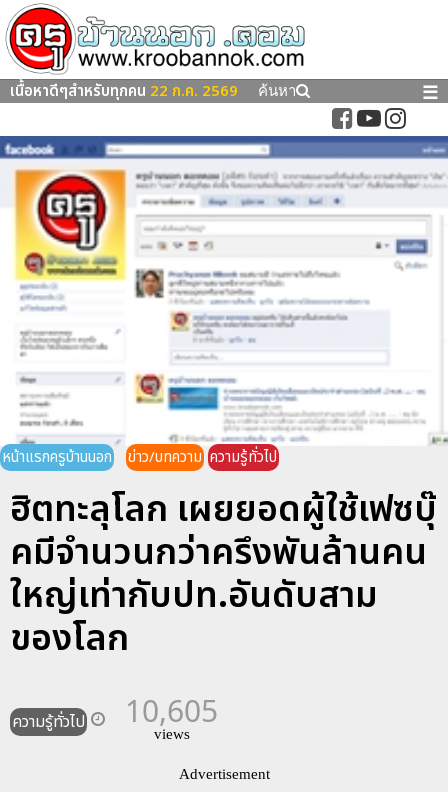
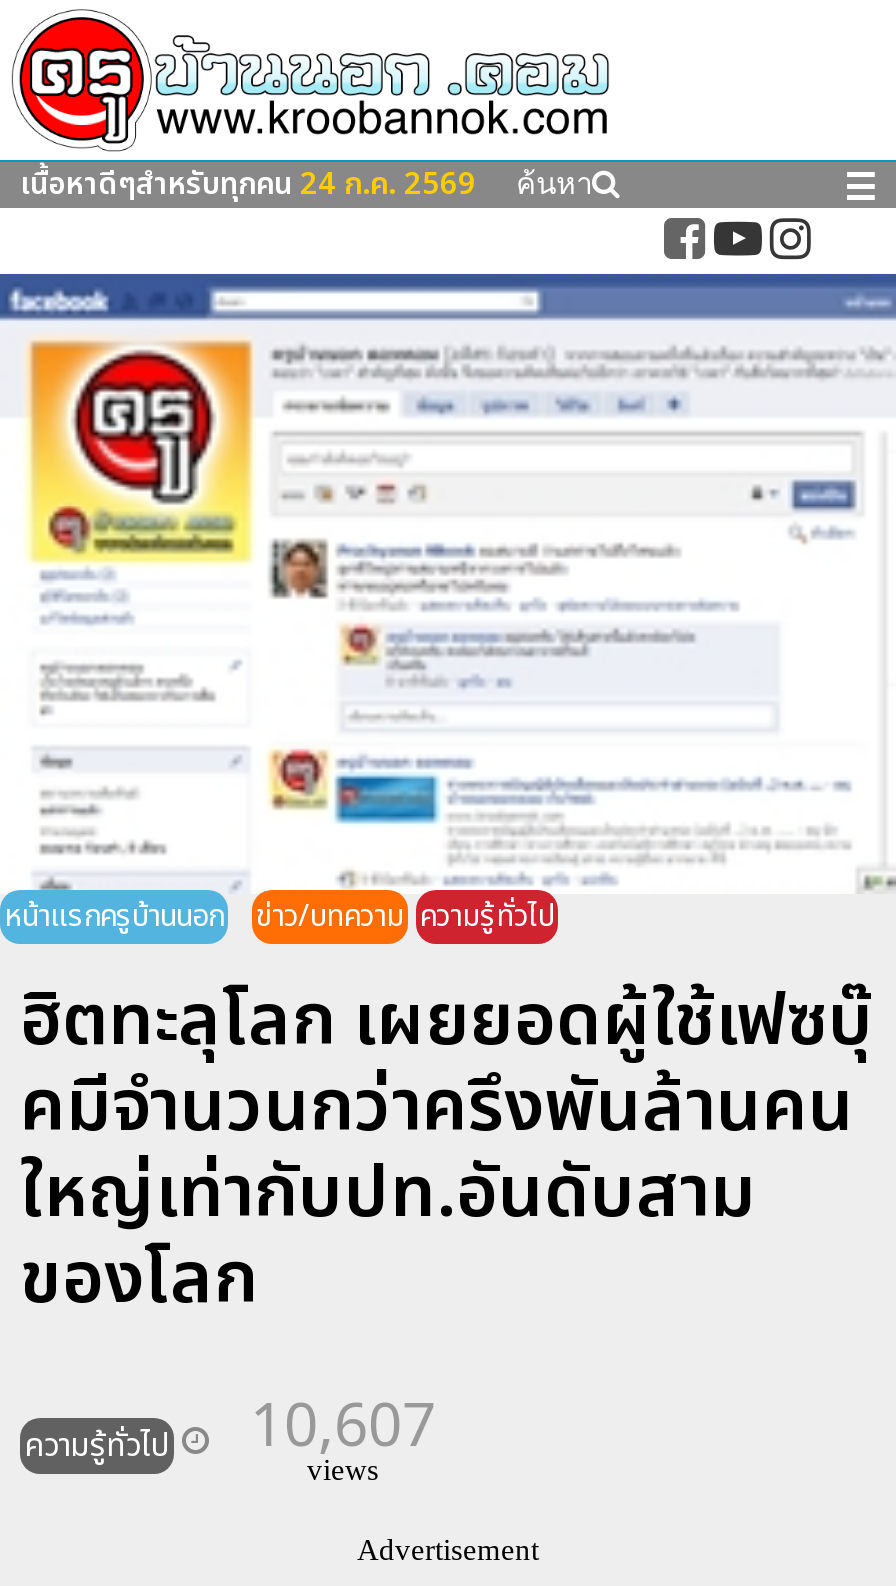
- เนื้อหาดีๆสำหรับทุกคน 22 ก.ค. 2569
+ เนื้อหาดีๆสำหรับทุกคน 24 ก.ค. 2569

- ความรู้ทั่วไป 10,605
+ ความรู้ทั่วไป 10,607
